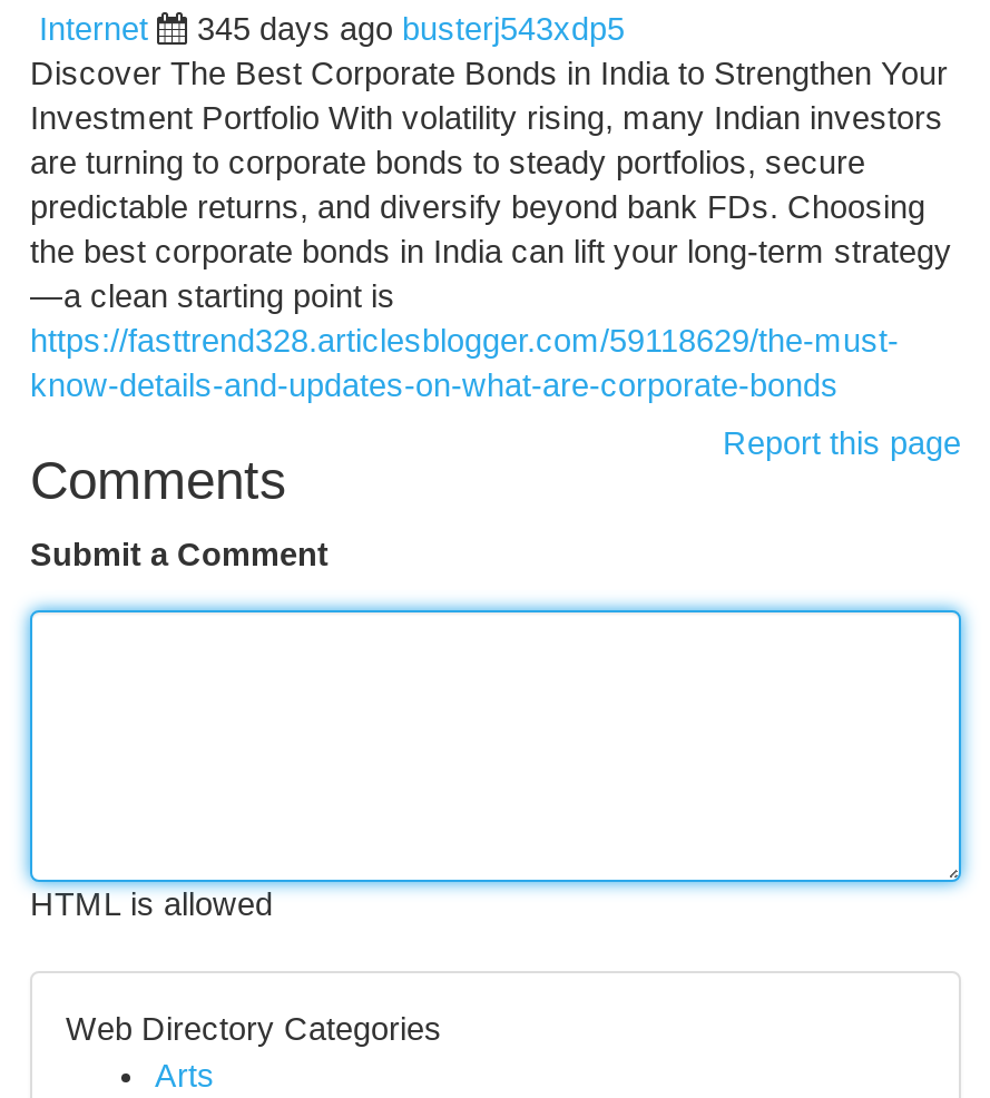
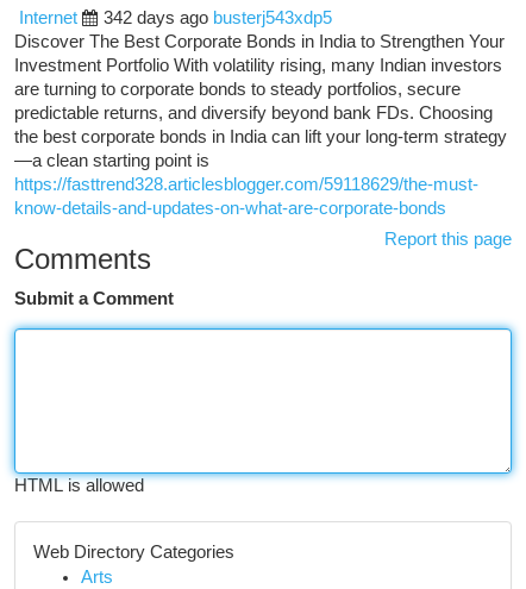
- 345 days ago busterj543xdp5
+ 342 days ago busterj543xdp5
